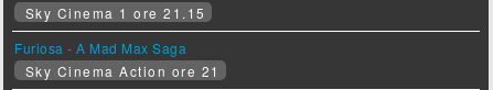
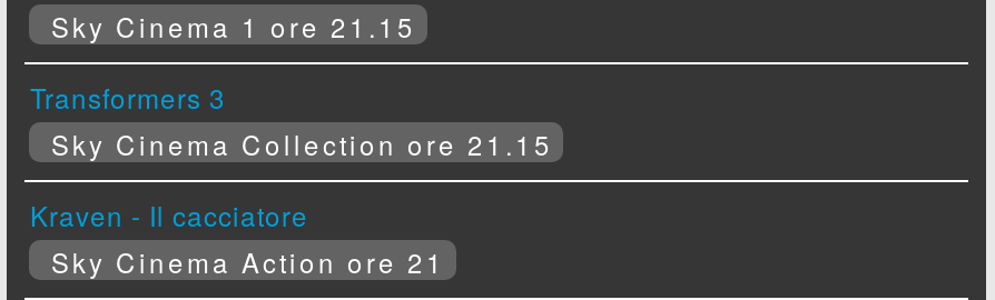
- Furiosa - A Mad Max Saga
+ Transformers 3
+ Sky Cinema Collection ore 21.15
+ Kraven - Il cacciatore
